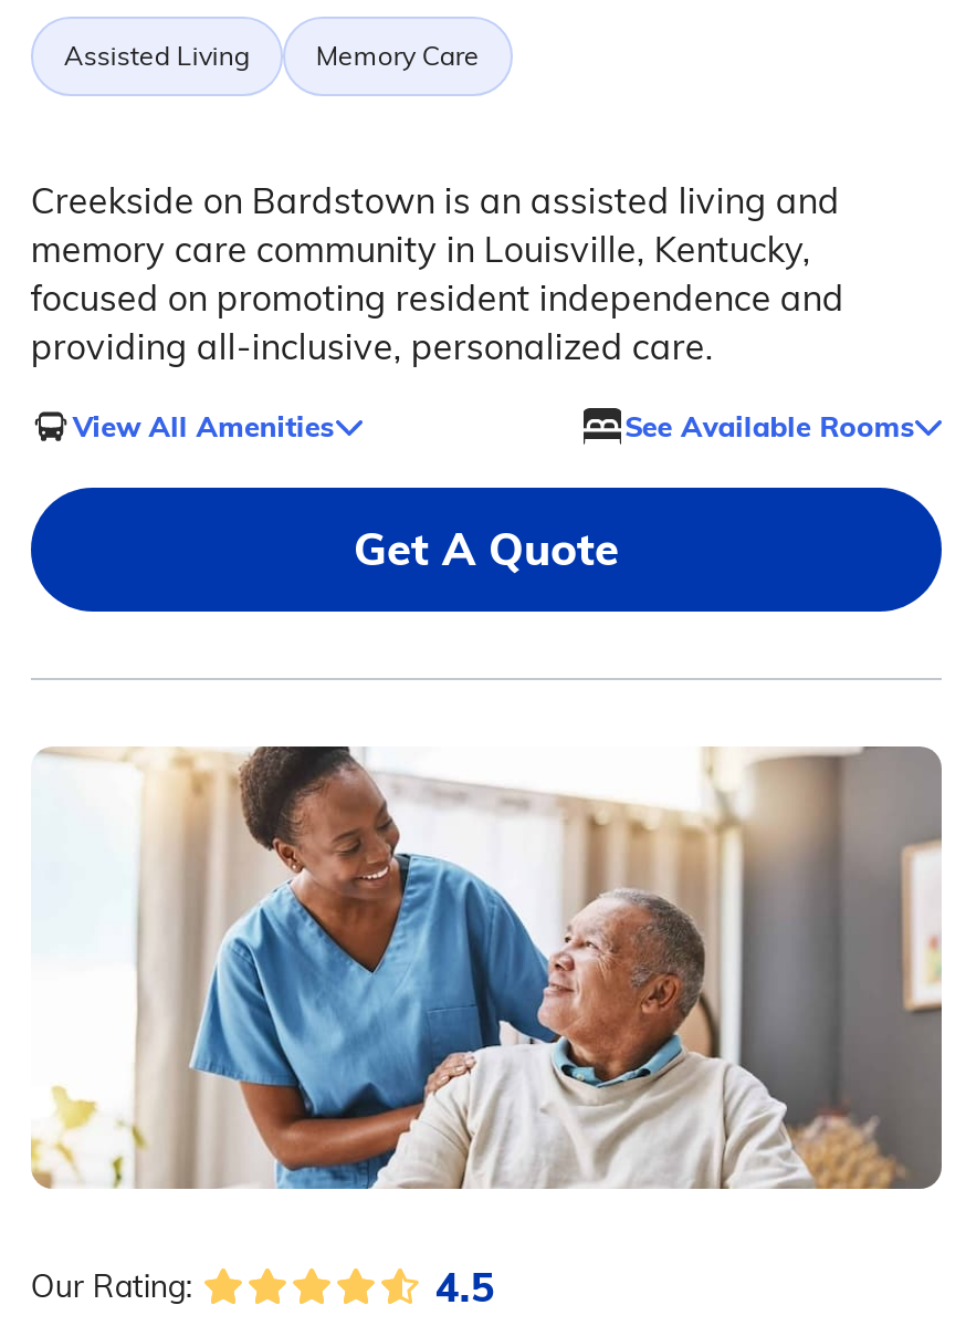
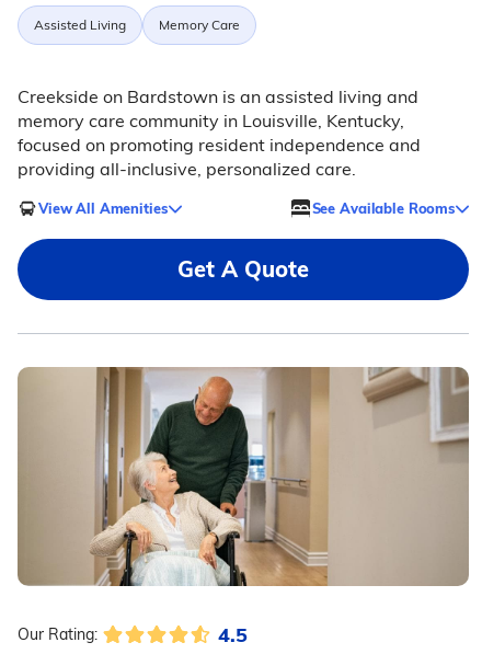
- [image]
+ [image]
